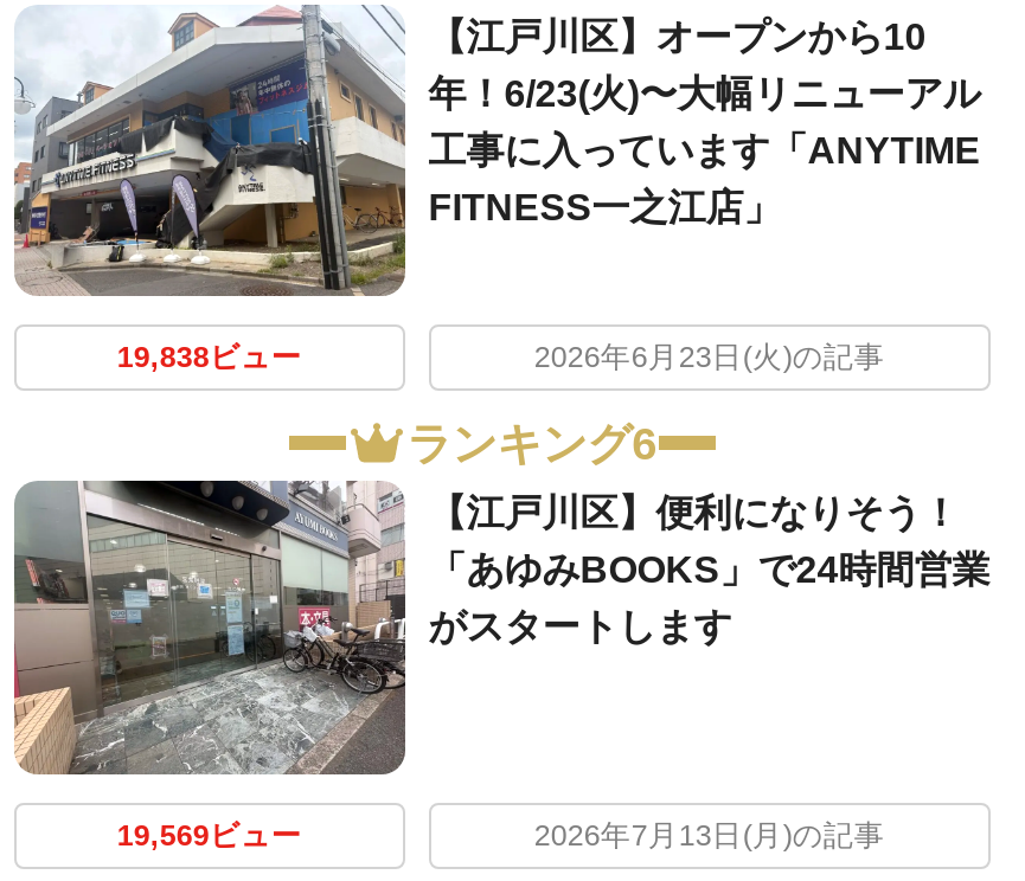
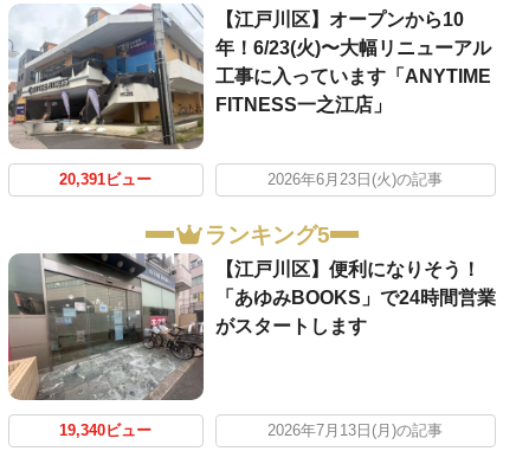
- 19,838ビュー
+ 20,391ビュー

- ランキング6
+ ランキング5

- 19,569ビュー
+ 19,340ビュー
